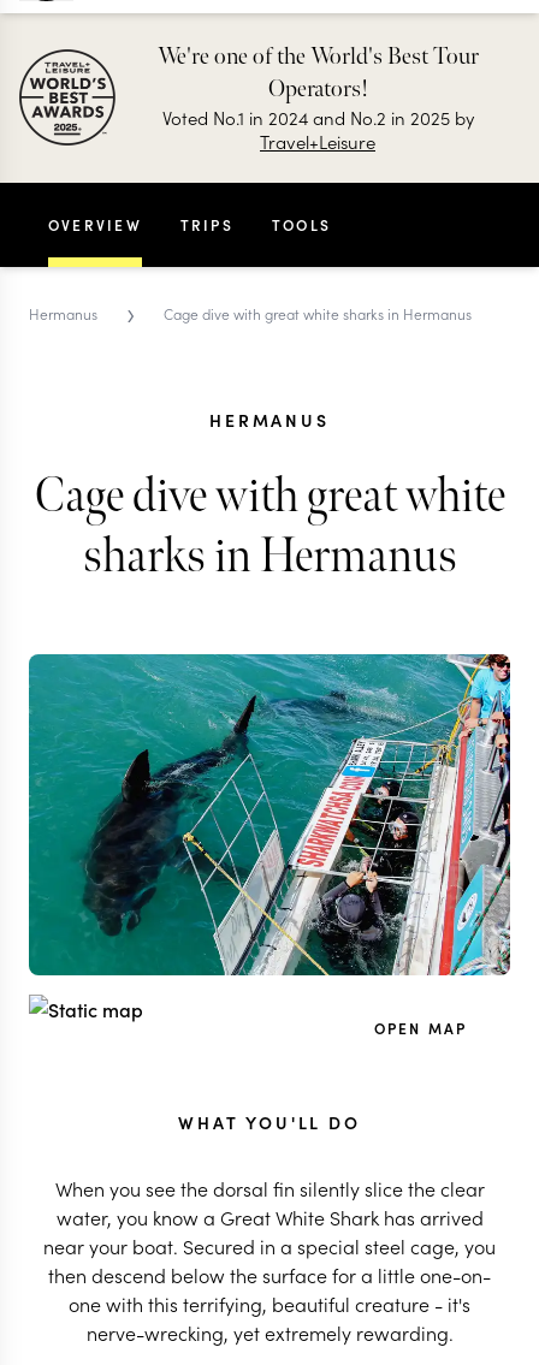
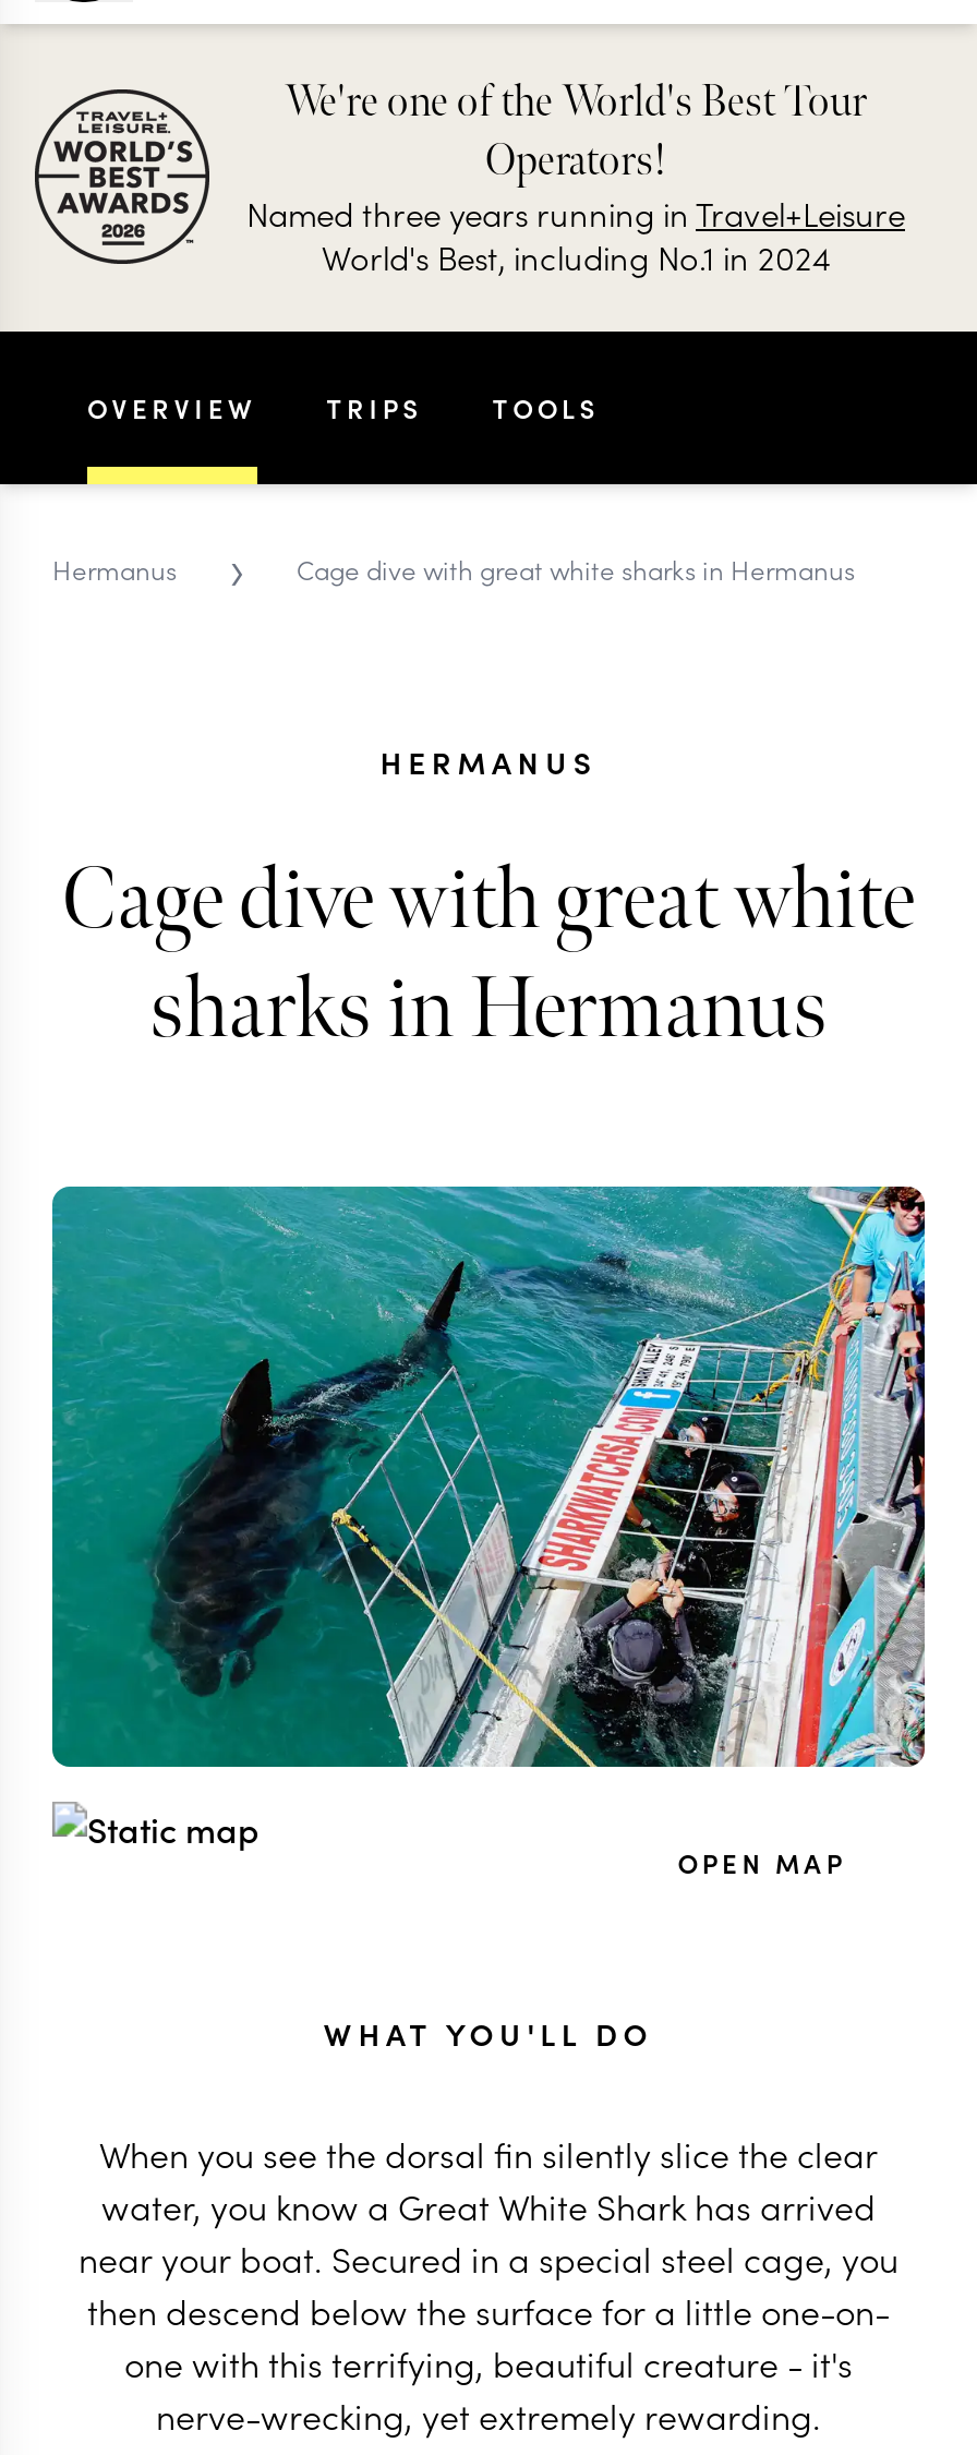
- Voted No.1 in 2024 and No.2 in 2025 by
- Travel+Leisure
+ Named three years running in Travel+Leisure
+ World's Best, including No.1 in 2024
